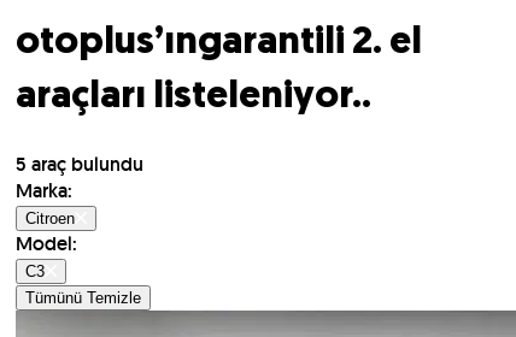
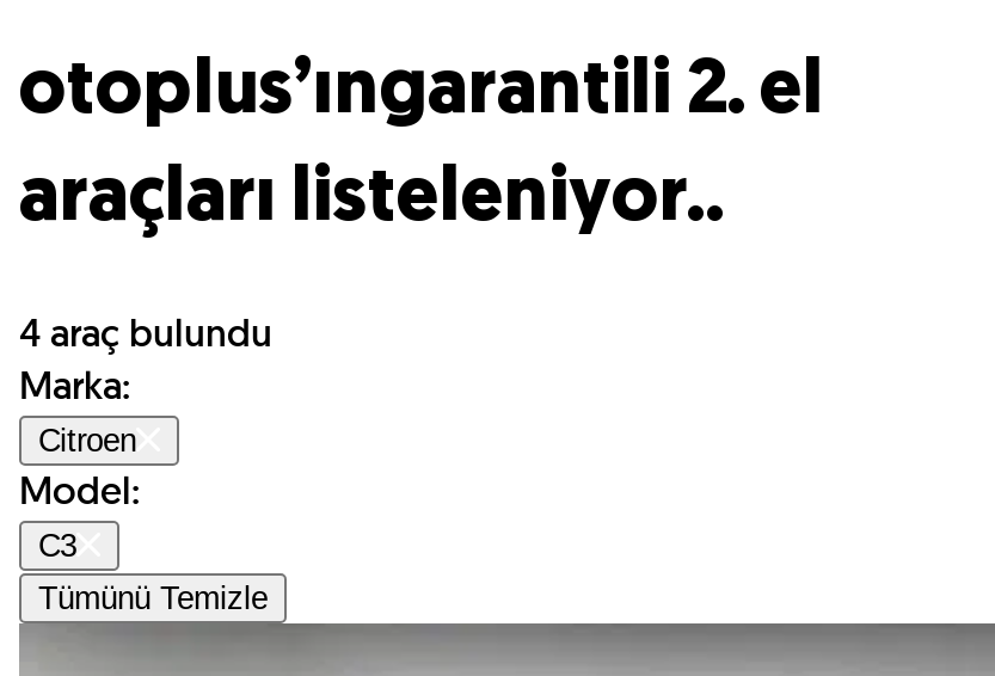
- 5 araç bulundu
+ 4 araç bulundu
